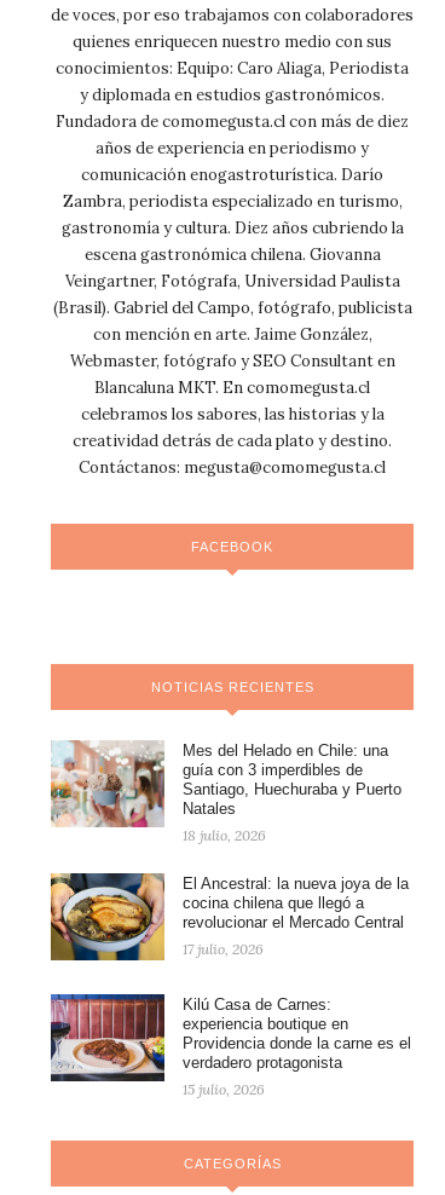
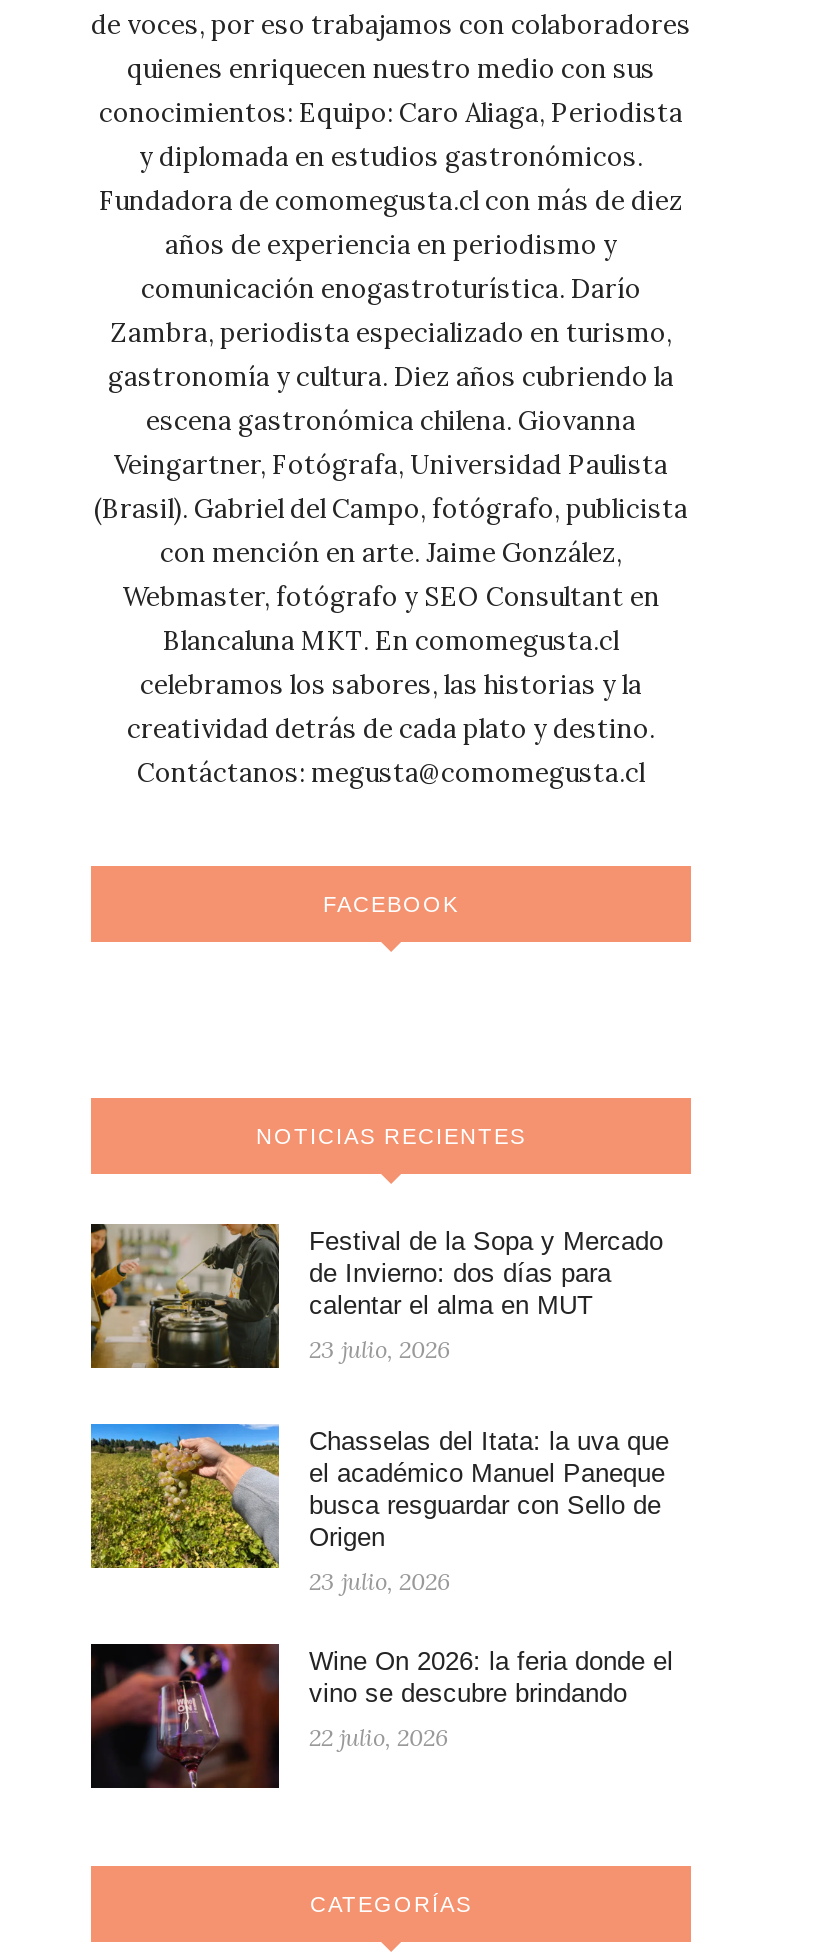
- [image]
- Mes del Helado en Chile: una
- guía con 3 imperdibles de
- Santiago, Huechuraba y Puerto
- Natales
+ [image]
+ Festival de la Sopa y Mercado
+ de Invierno: dos días para
+ calentar el alma en MUT

- 18 julio, 2026
+ 23 julio, 2026

- [image]
- El Ancestral: la nueva joya de la
- cocina chilena que llegó a
- revolucionar el Mercado Central
+ [image]
+ Chasselas del Itata: la uva que
+ el académico Manuel Paneque
+ busca resguardar con Sello de
+ Origen

- 17 julio, 2026
+ 23 julio, 2026

- [image]
- Kilú Casa de Carnes:
- experiencia boutique en
- Providencia donde la carne es el
- verdadero protagonista
+ [image]
+ Wine On 2026: la feria donde el
+ vino se descubre brindando

- 15 julio, 2026
+ 22 julio, 2026
